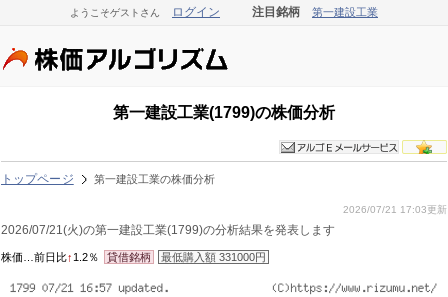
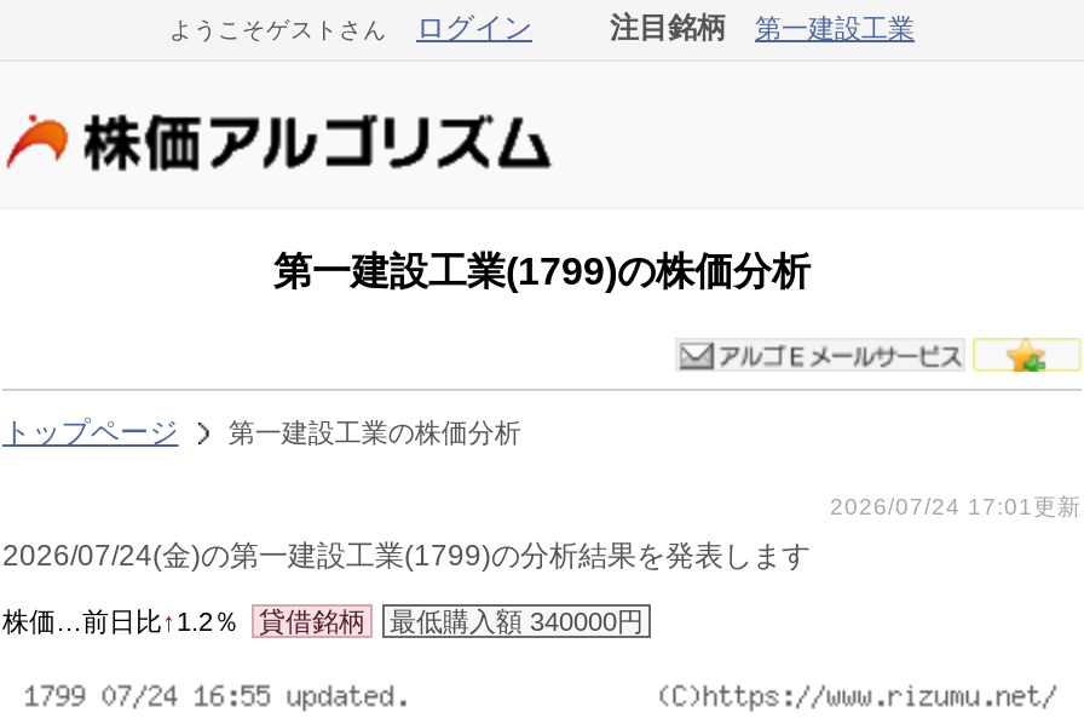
- 2026/07/21 17:03更新
+ 2026/07/24 17:01更新

- 2026/07/21(火)の第一建設工業(1799)の分析結果を発表します
+ 2026/07/24(金)の第一建設工業(1799)の分析結果を発表します

- 最低購入額 331000円
+ 最低購入額 340000円
